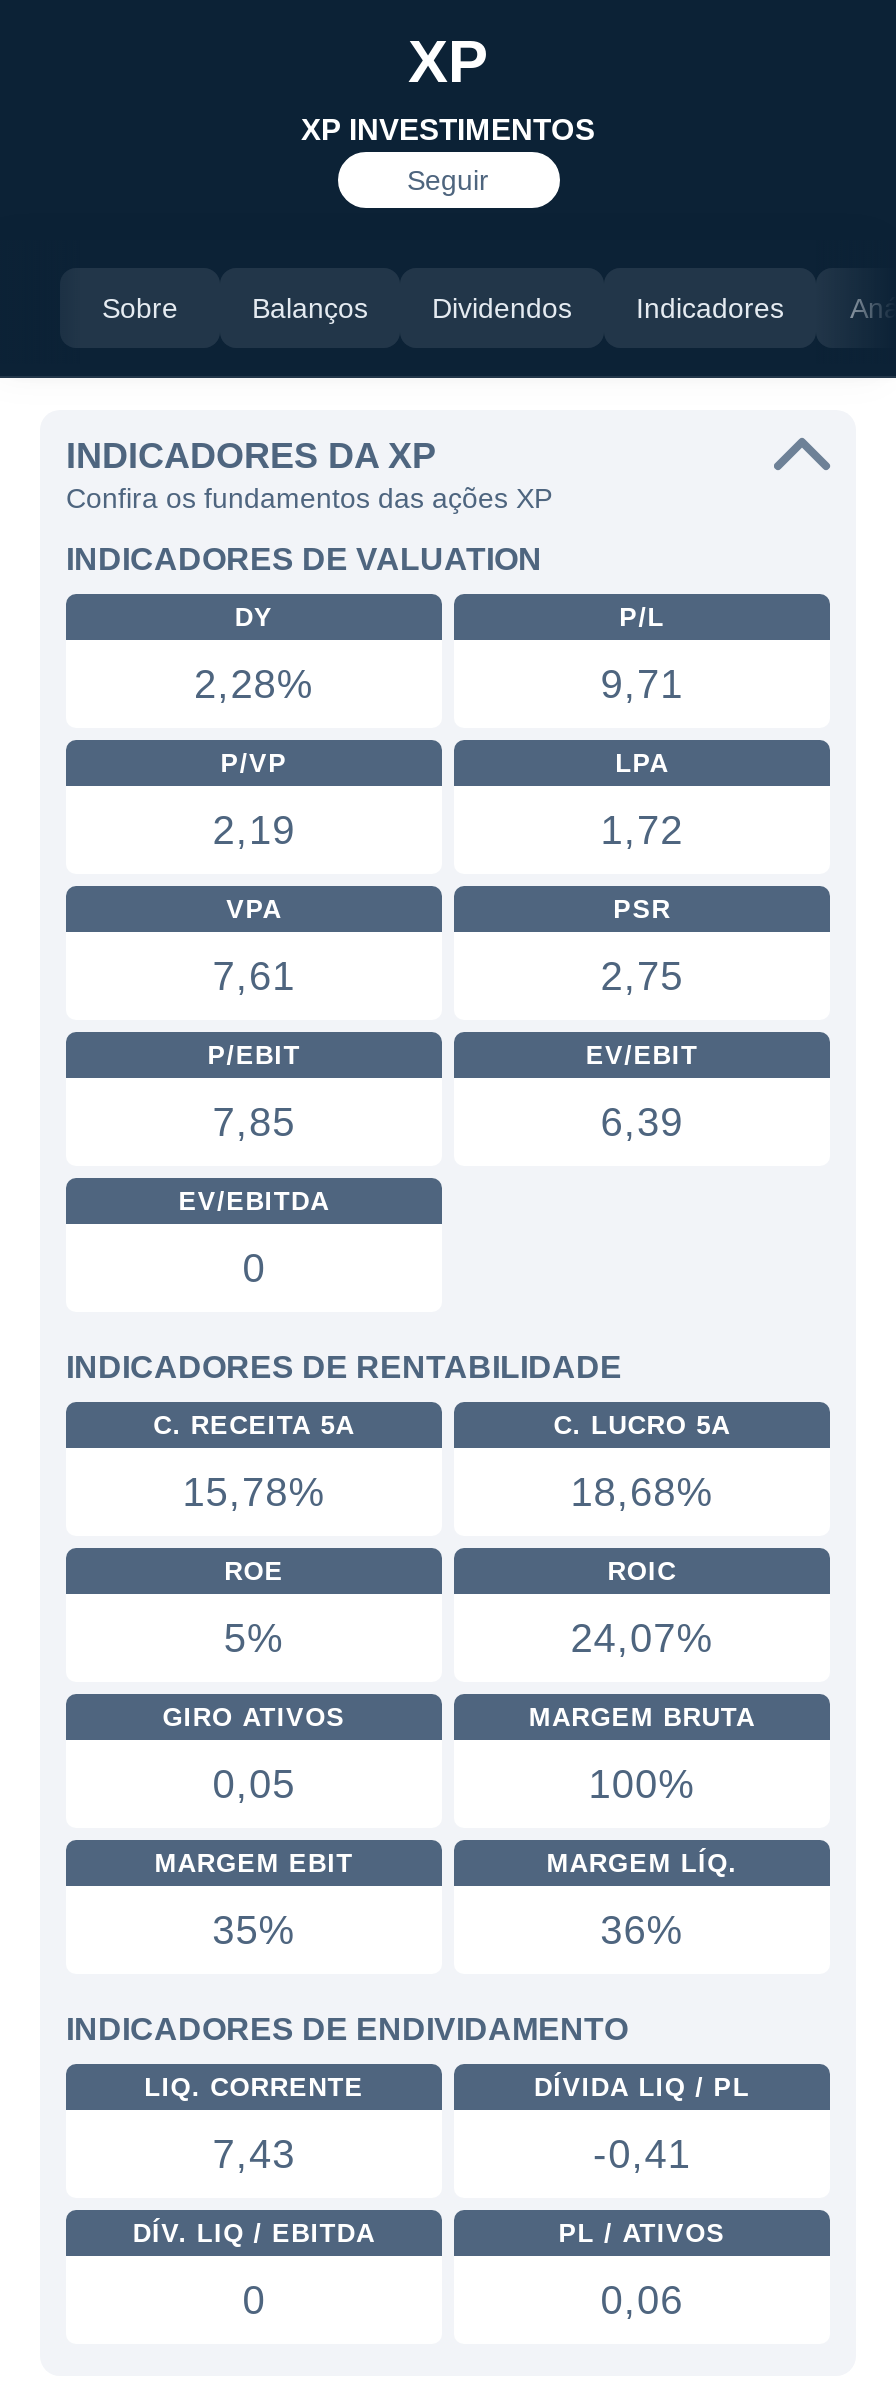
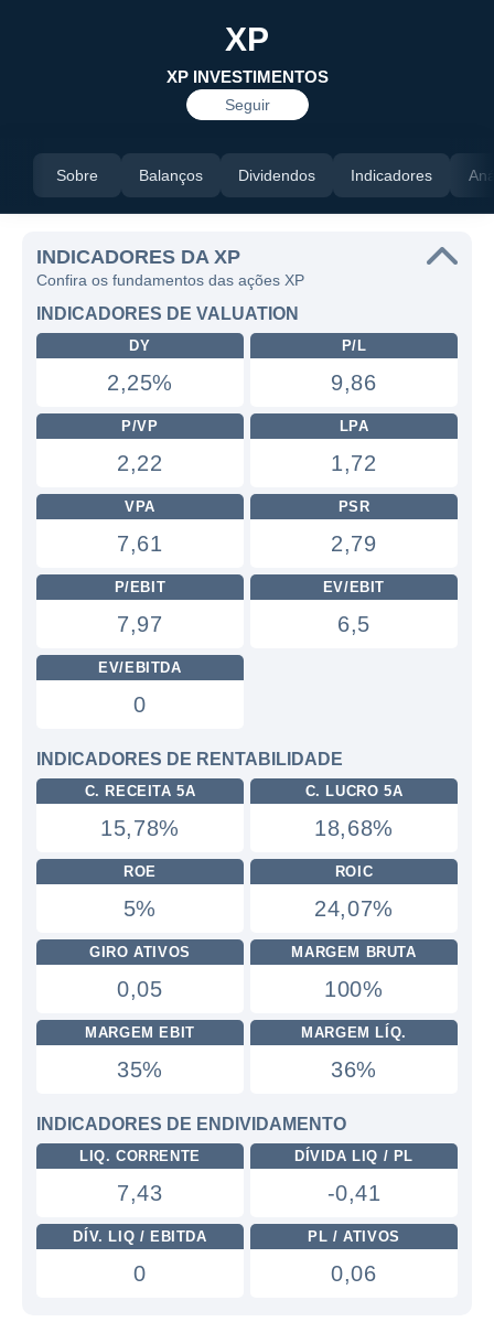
- 2,28%
+ 2,25%

- 9,71
+ 9,86

- 2,19
+ 2,22

- 2,75
+ 2,79

- 7,85
+ 7,97

- 6,39
+ 6,5
